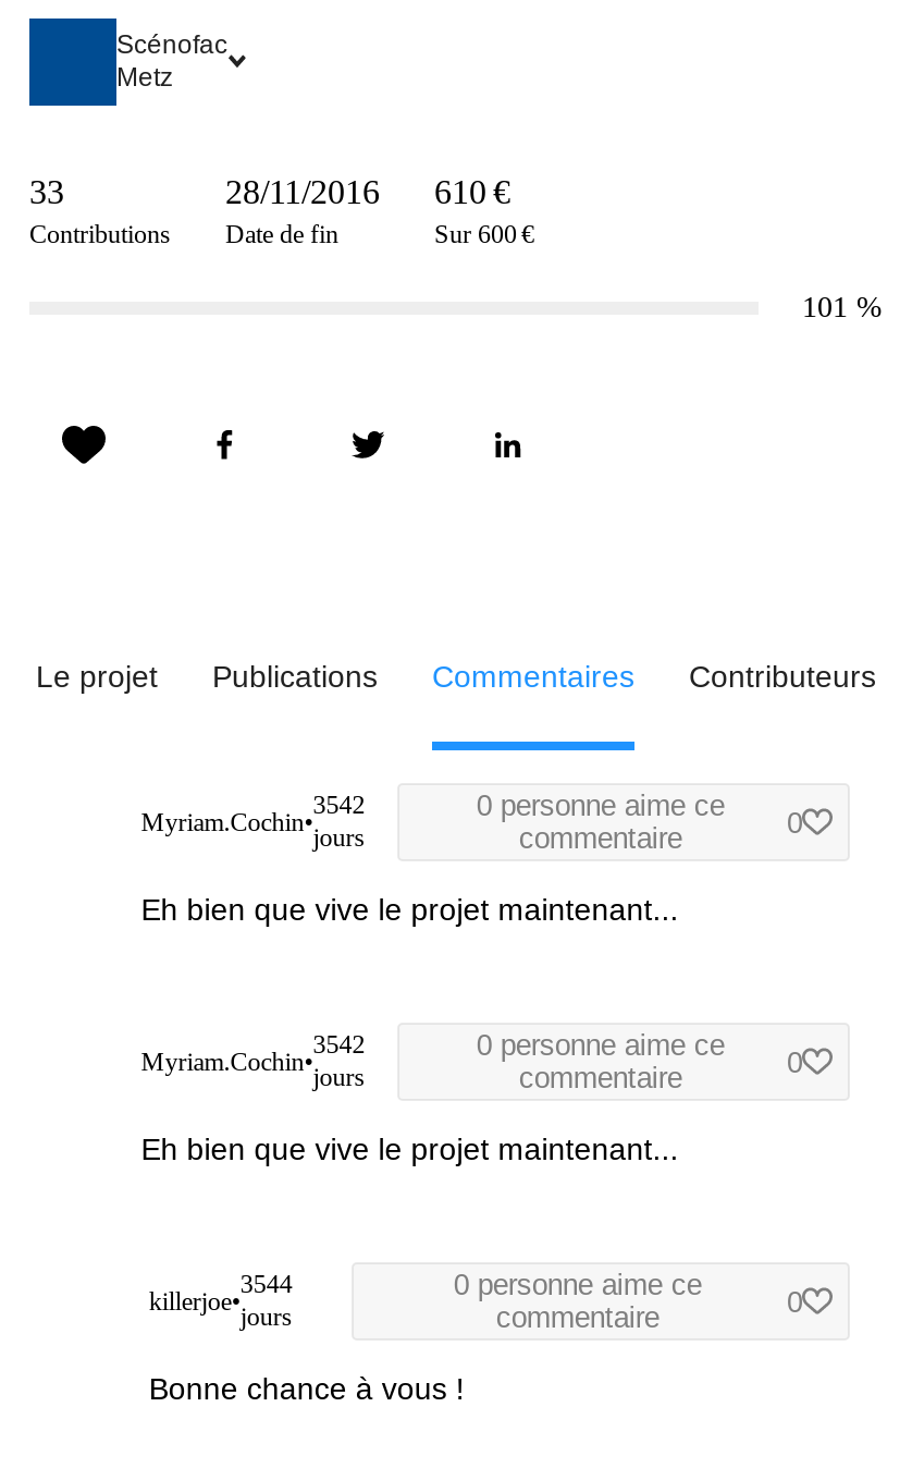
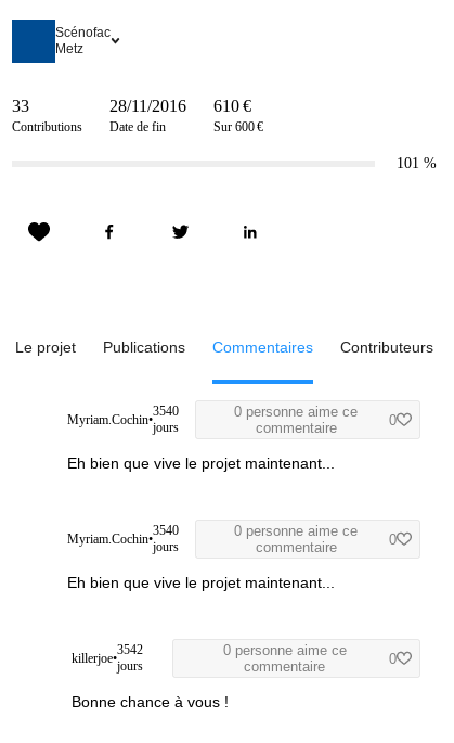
- 3542
+ 3540

- 3542
+ 3540

- 3544
+ 3542
